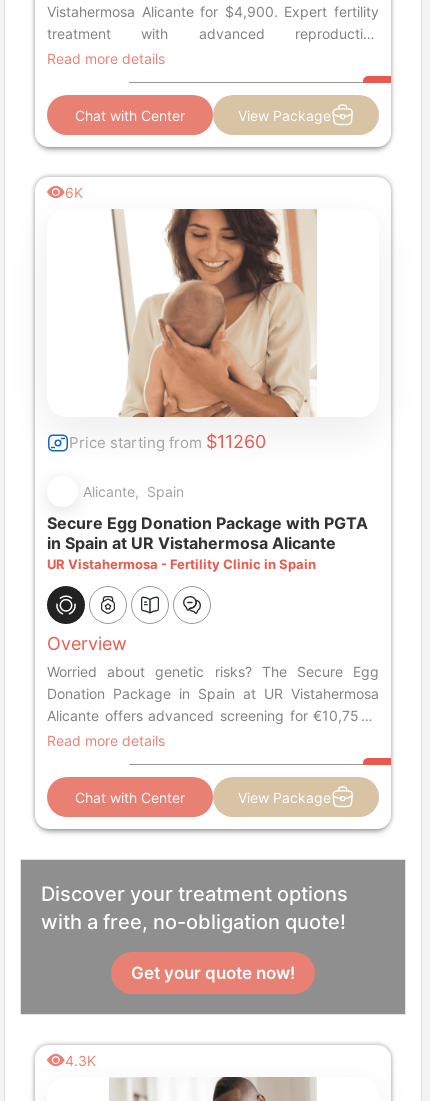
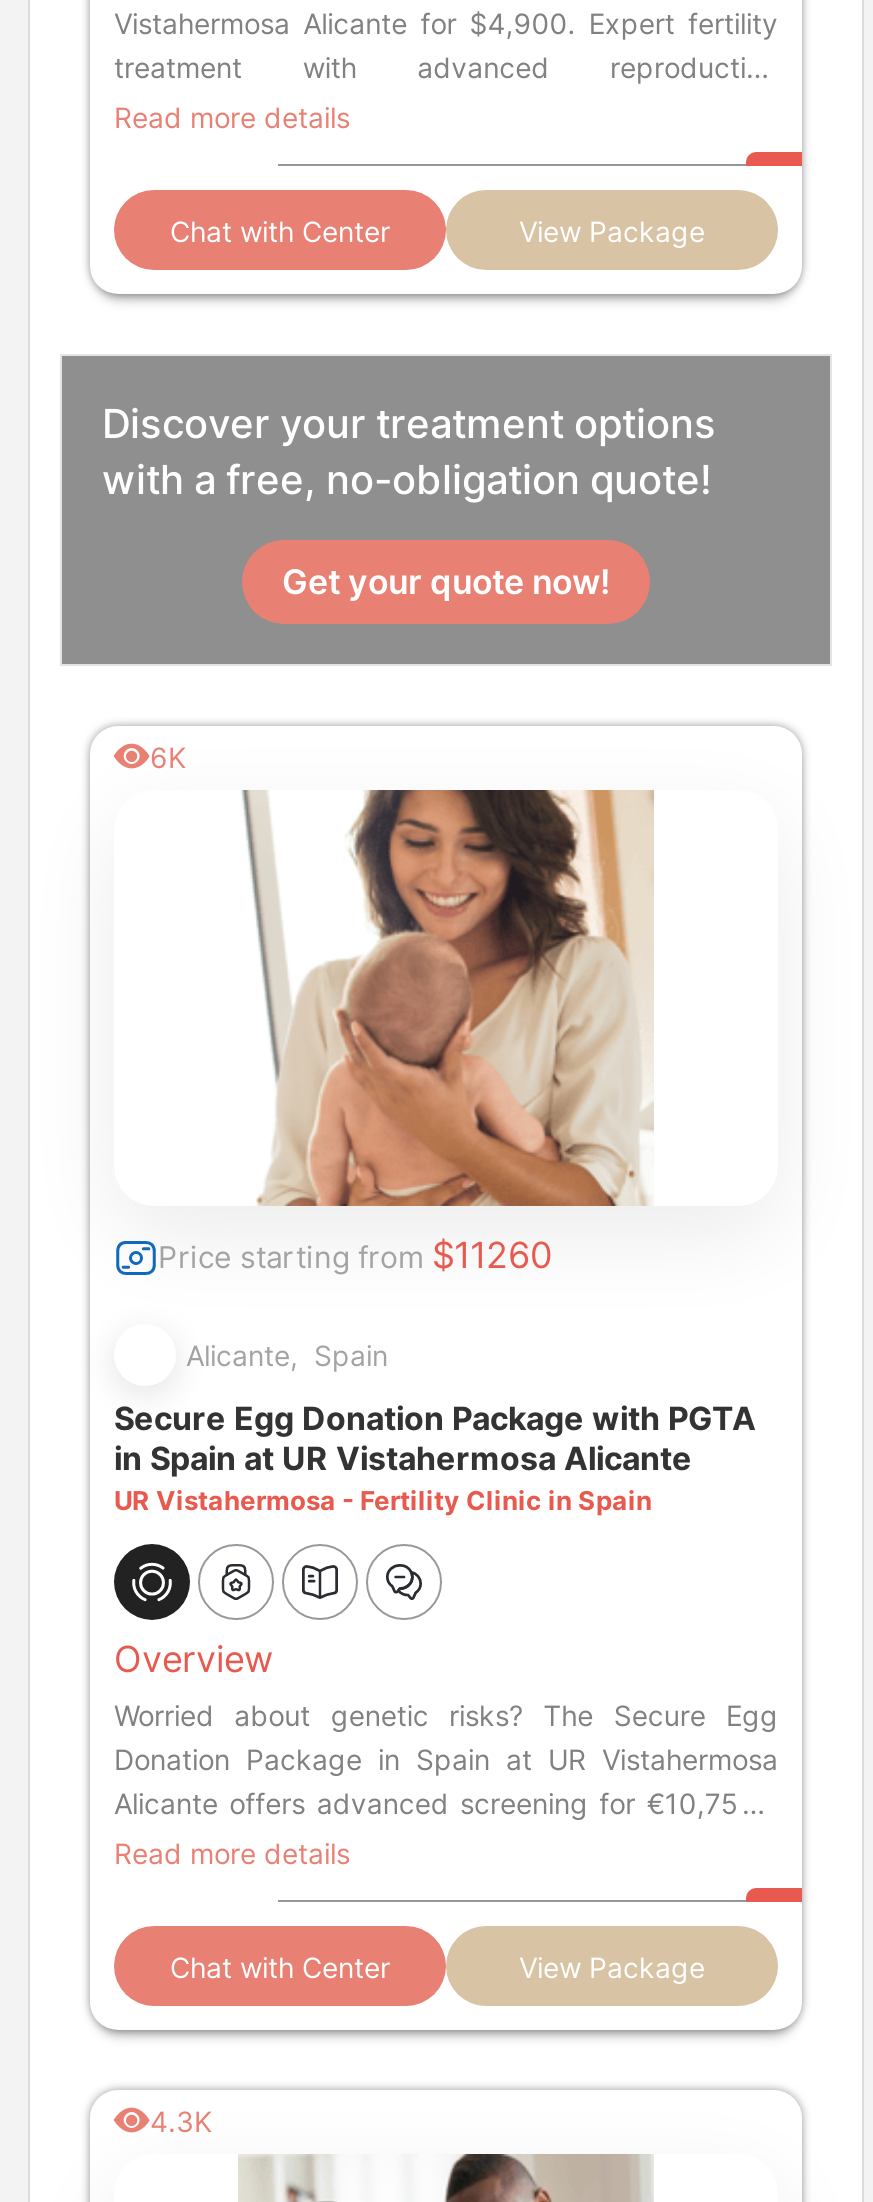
moved down: [image] | Price starting from $11260 | Alicante, Spain | ... | View Package | 6K

moved up: [image] | Discover your treatment options | with a free, no-obligation quote! | Get your quote now!
